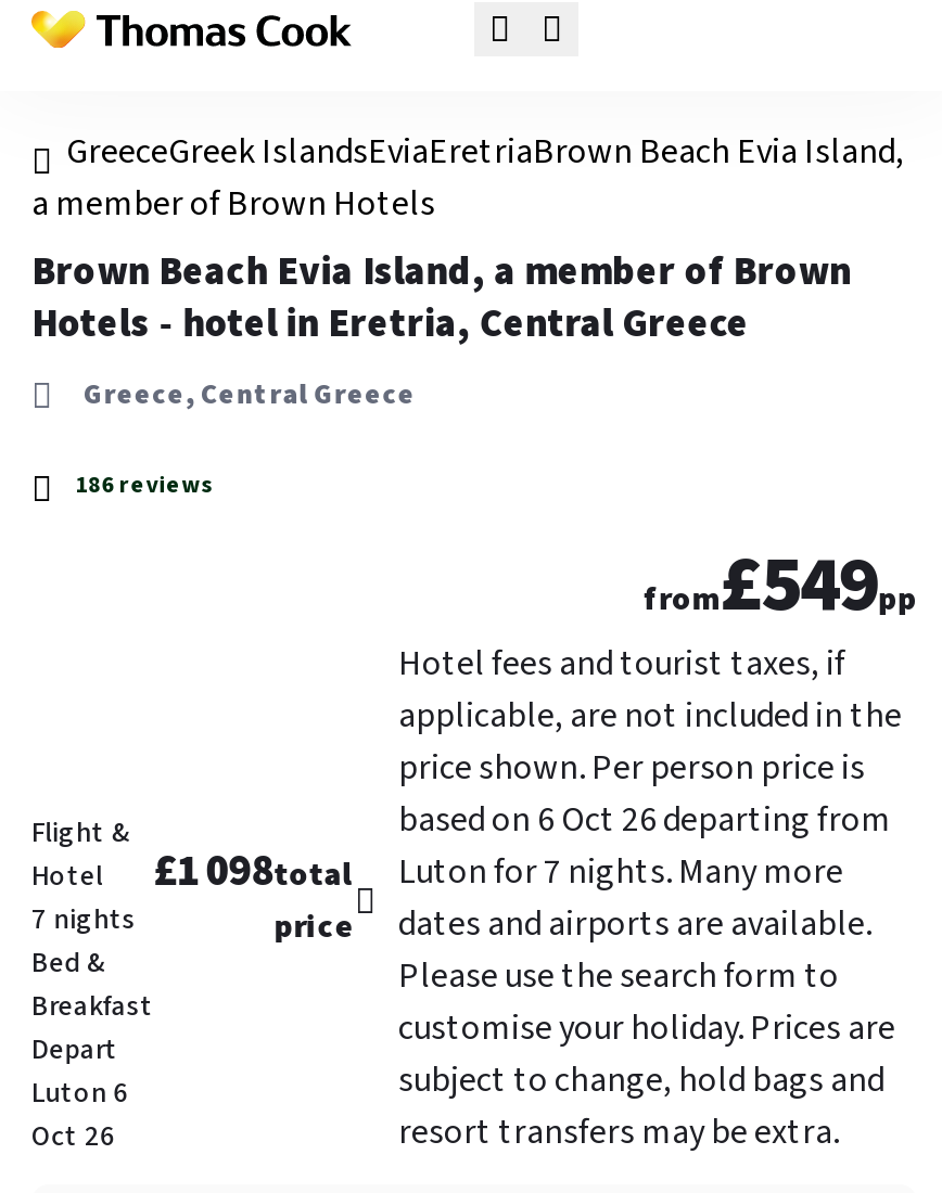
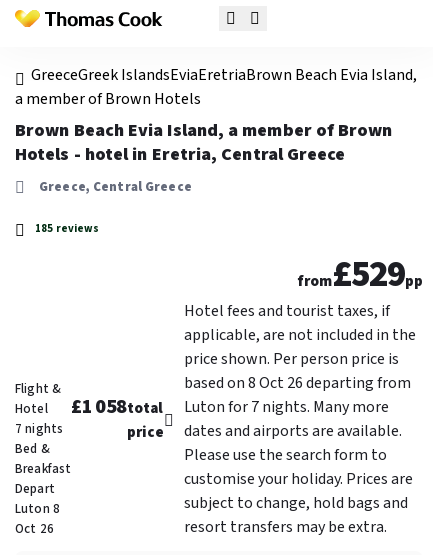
- 186 reviews
+ 185 reviews

- from£549pp
+ from£529pp

- based on 6 Oct 26 departing from
+ based on 8 Oct 26 departing from

- Hotel £1 098total Luton for 7 nights. Many more
+ Hotel £1 058total Luton for 7 nights. Many more

- Luton 6
+ Luton 8
